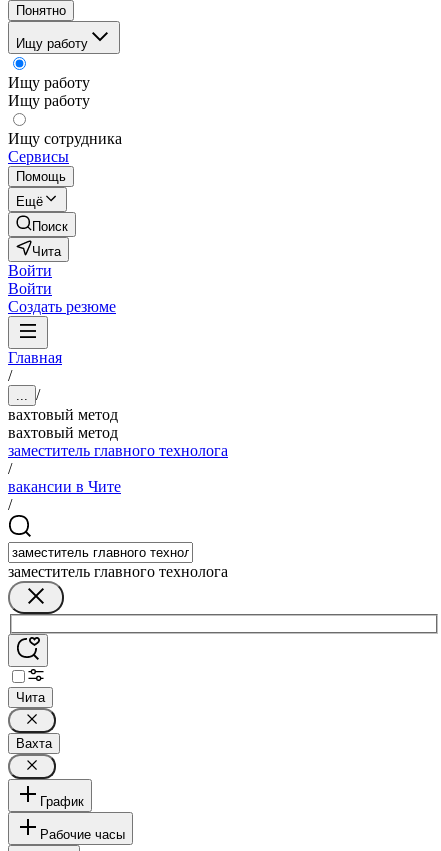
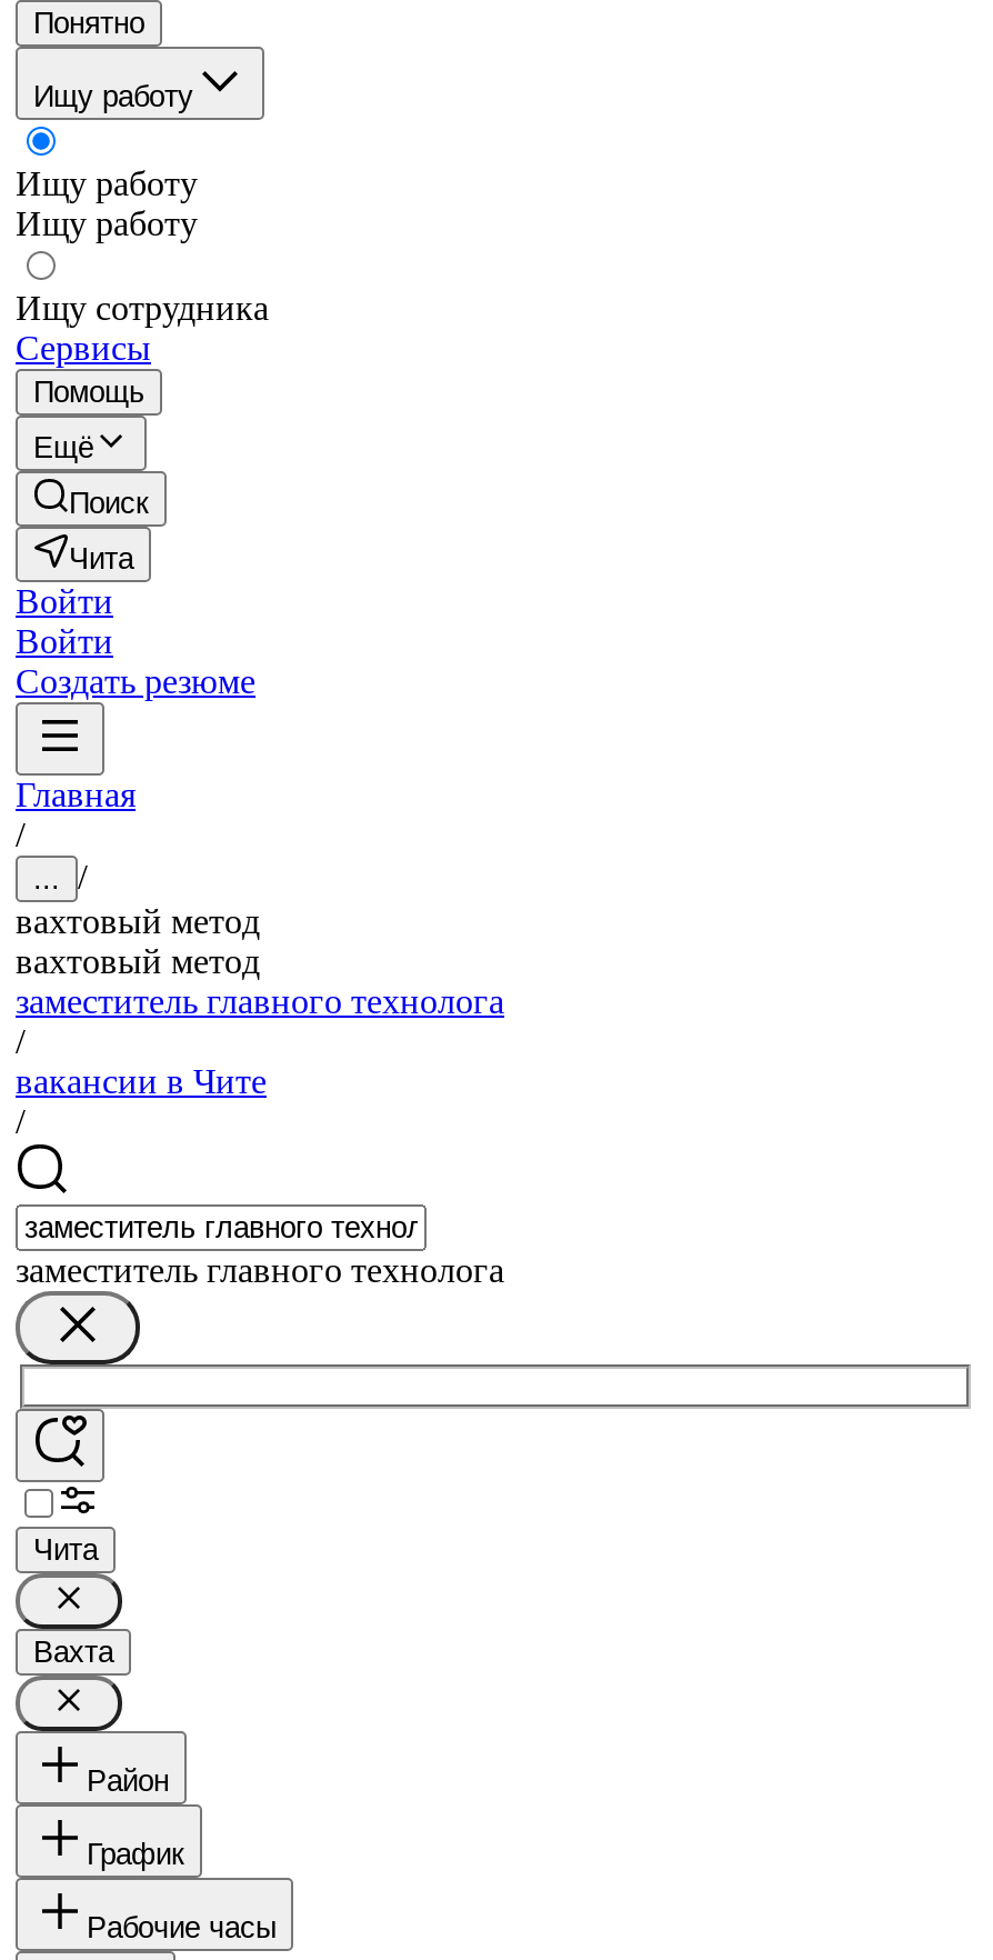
+ Район
